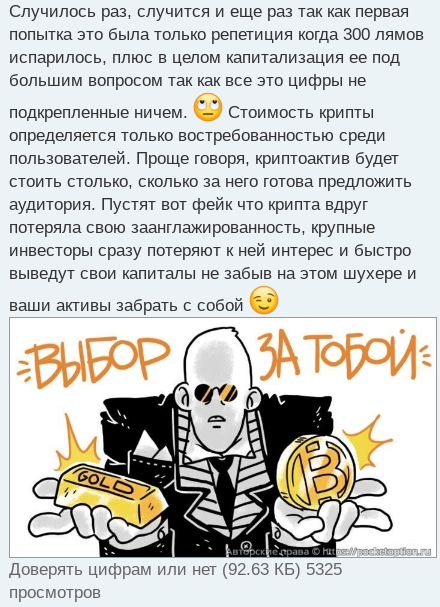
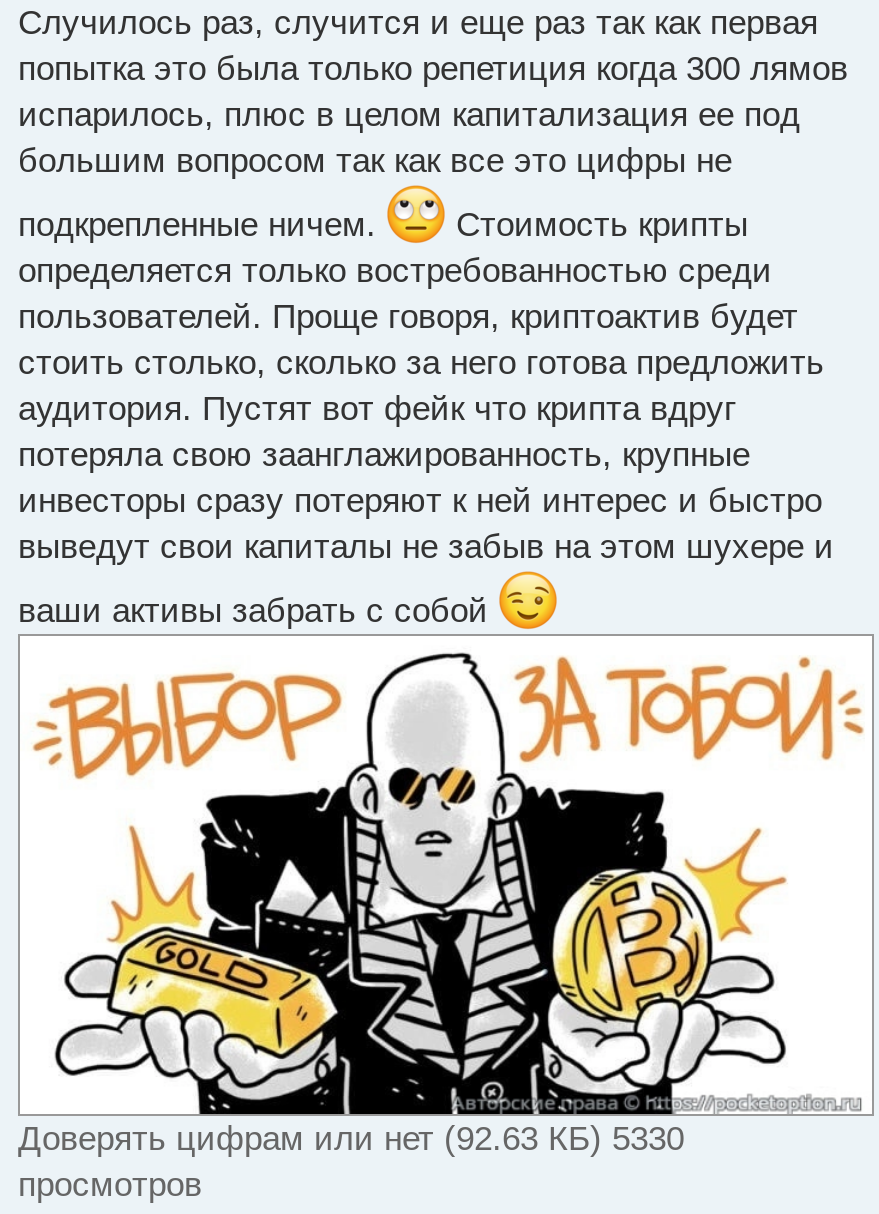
- Доверять цифрам или нет (92.63 КБ) 5325
+ Доверять цифрам или нет (92.63 КБ) 5330
